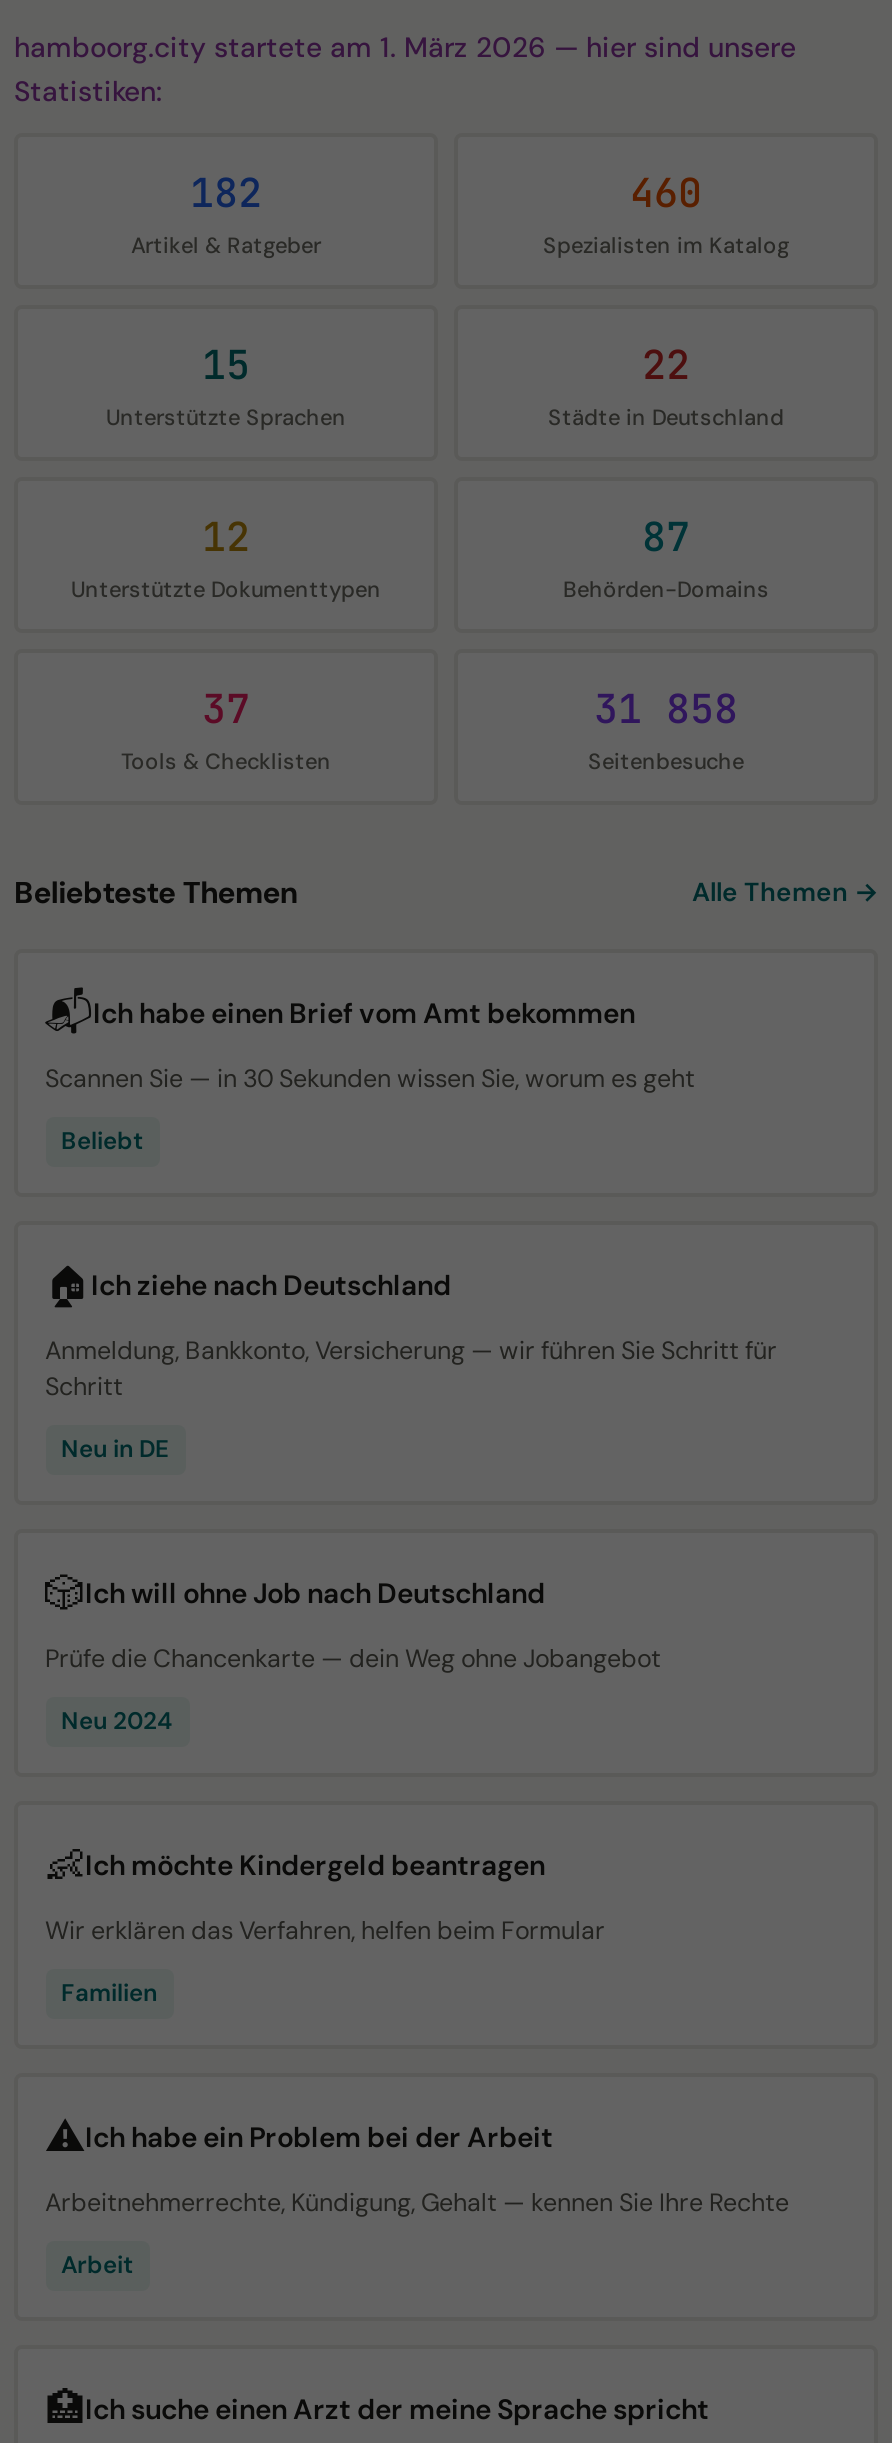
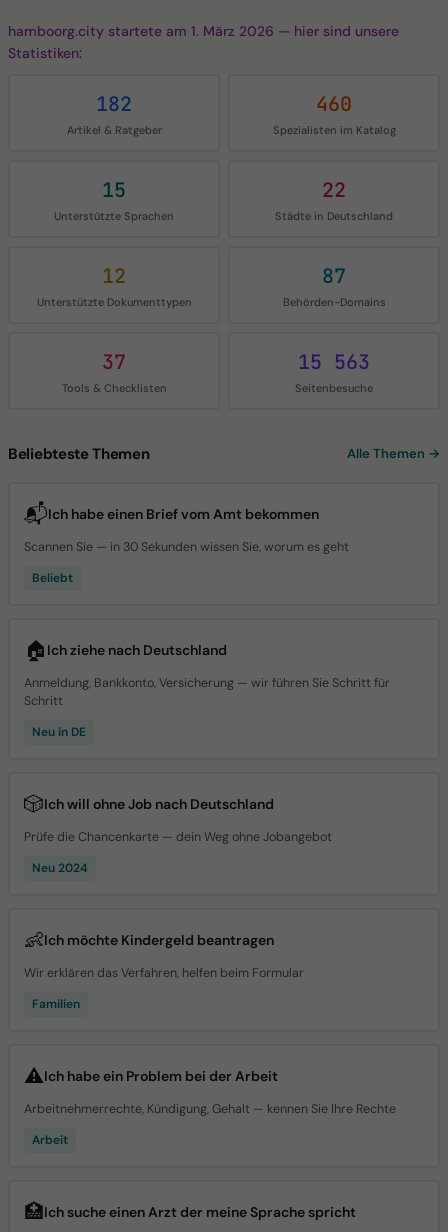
- 31 858
+ 15 563
